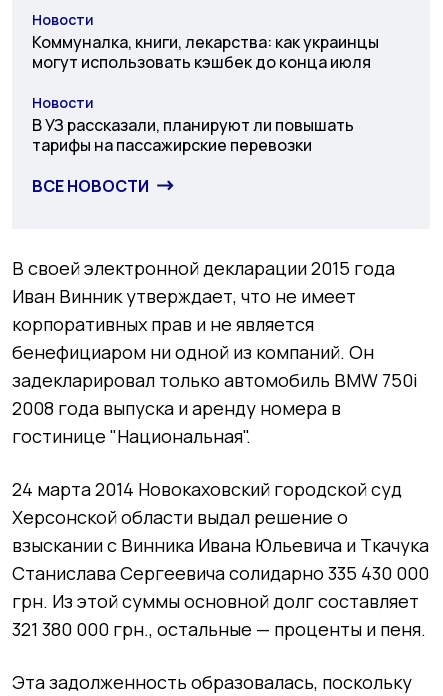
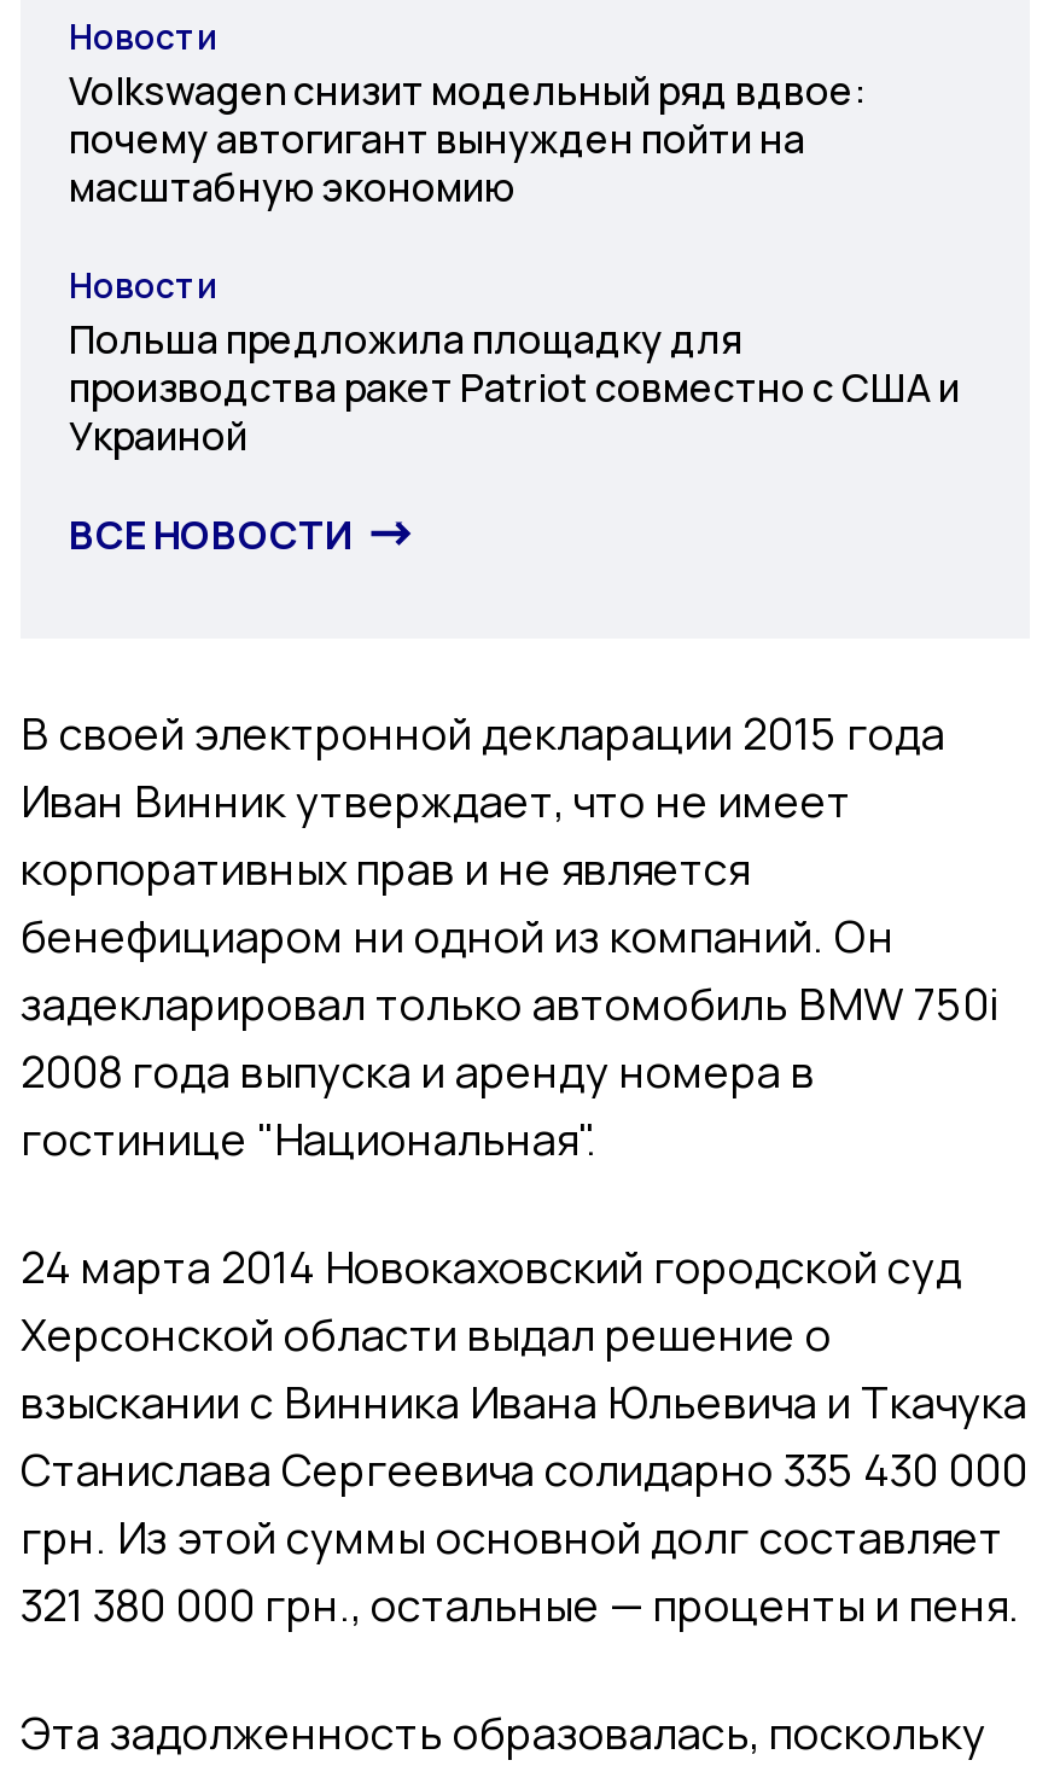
- Коммуналка, книги, лекарства: как украинцы
- могут использовать кэшбек до конца июля
+ Volkswagen снизит модельный ряд вдвое:
+ почему автогигант вынужден пойти на
+ масштабную экономию

- В УЗ рассказали, планируют ли повышать
- тарифы на пассажирские перевозки
+ Польша предложила площадку для
+ производства ракет Patriot совместно с США и
+ Украиной
